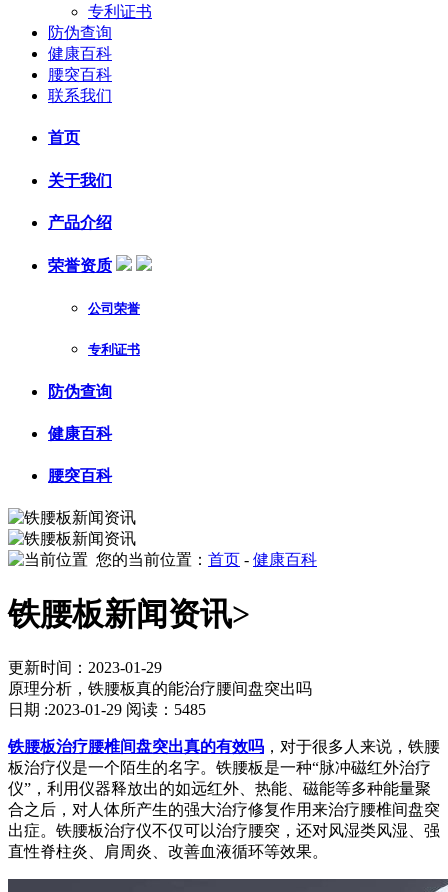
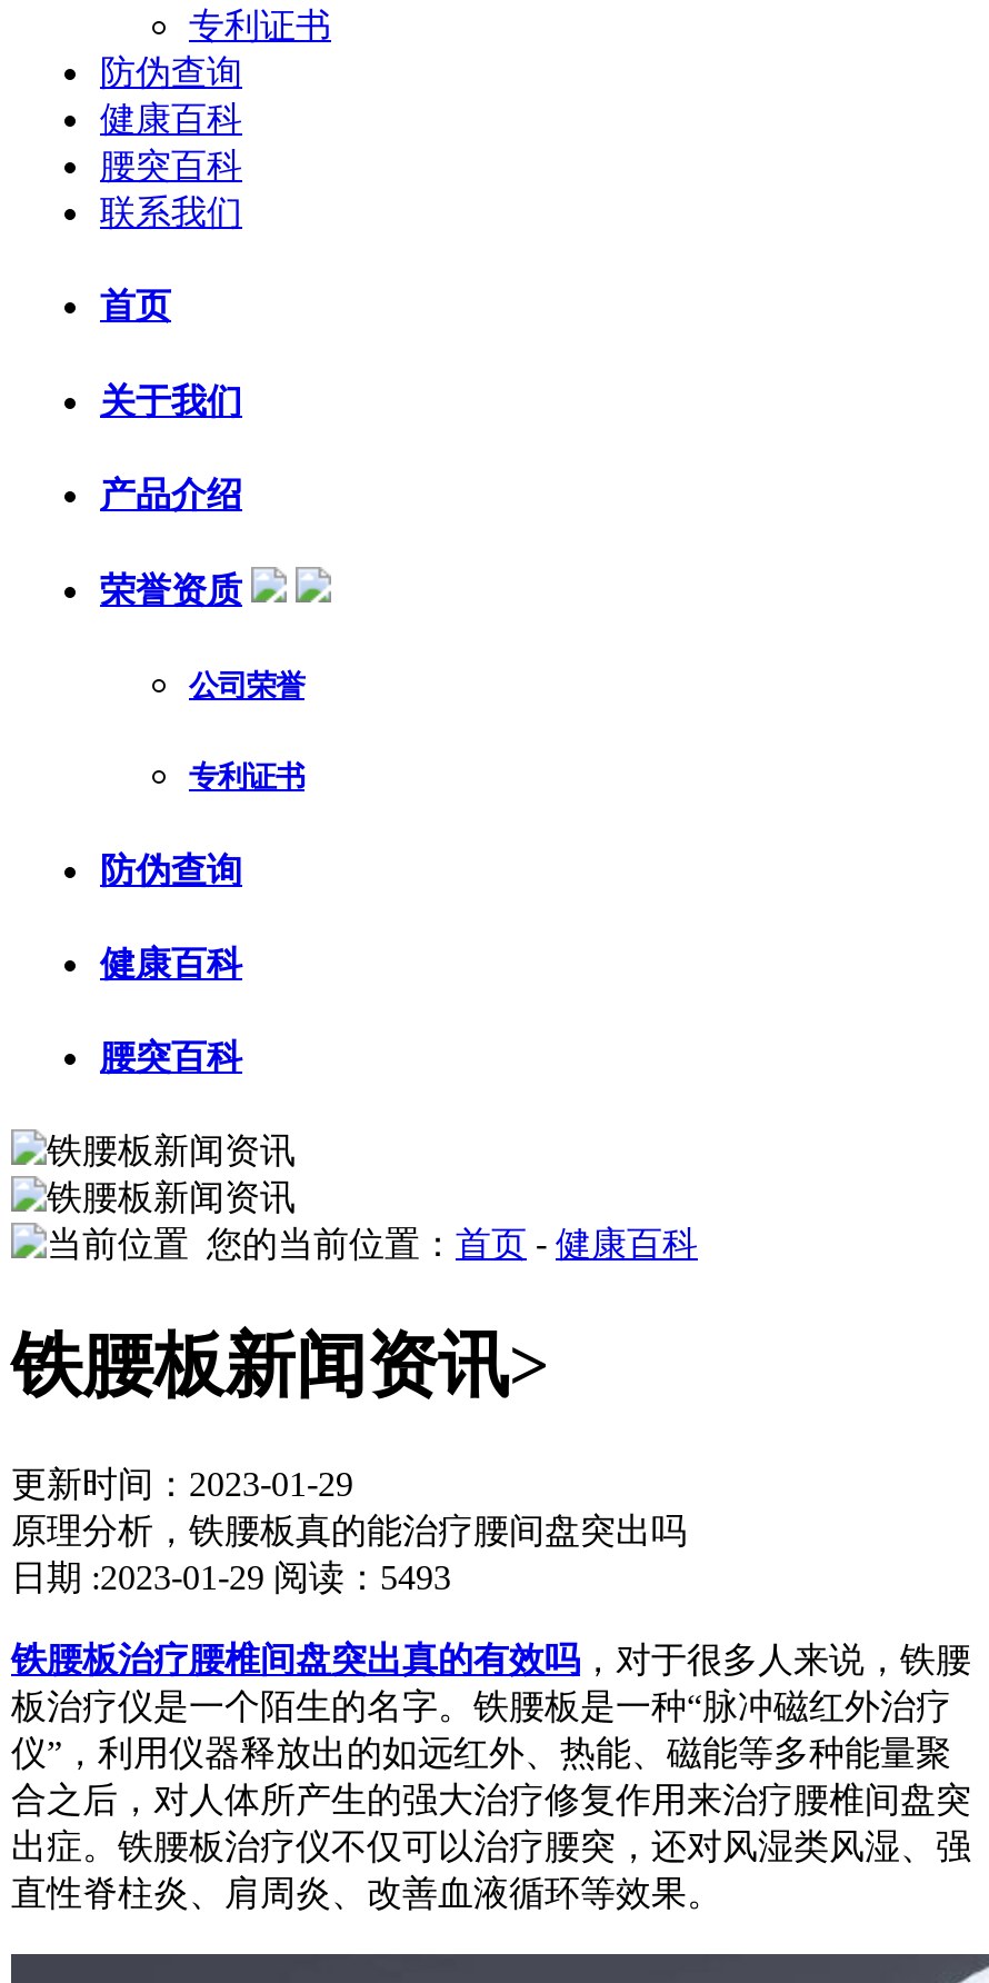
- 日期 :2023-01-29 阅读：5485
+ 日期 :2023-01-29 阅读：5493
